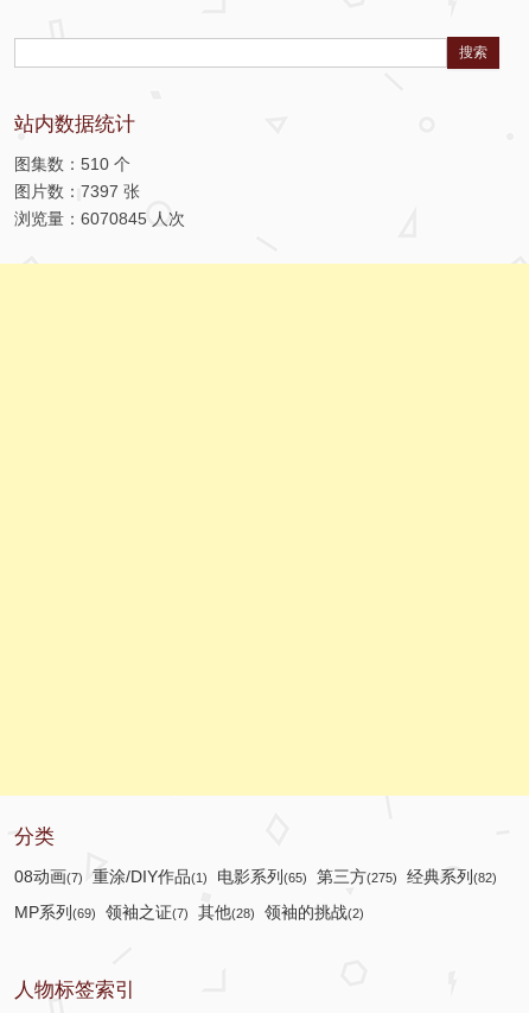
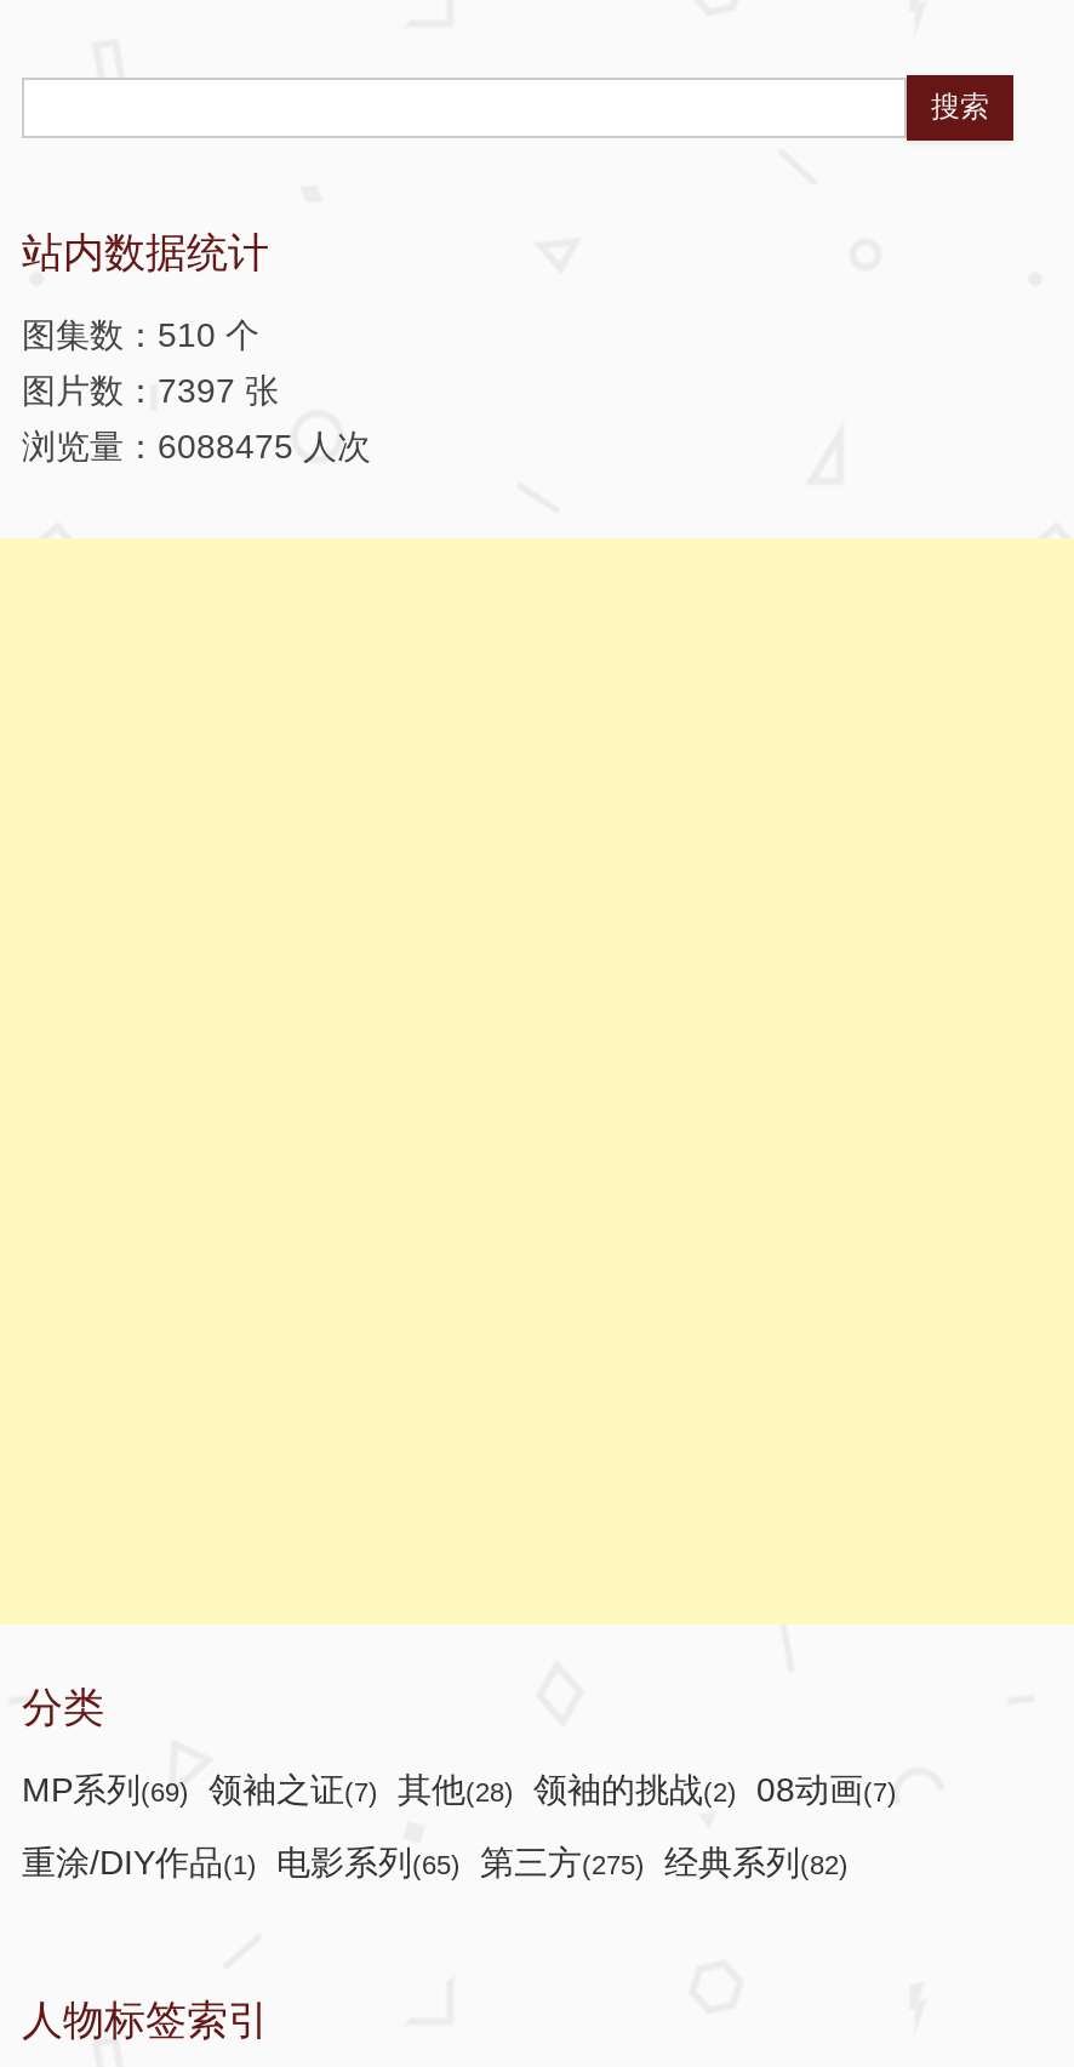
- 浏览量：6070845 人次
+ 浏览量：6088475 人次

- 08动画(7) 重涂/DIY作品(1) 电影系列(65) 第三方(275) 经典系列(82)
+ MP系列(69) 领袖之证(7) 其他(28) 领袖的挑战(2) 08动画(7)

- MP系列(69) 领袖之证(7) 其他(28) 领袖的挑战(2)
+ 重涂/DIY作品(1) 电影系列(65) 第三方(275) 经典系列(82)
